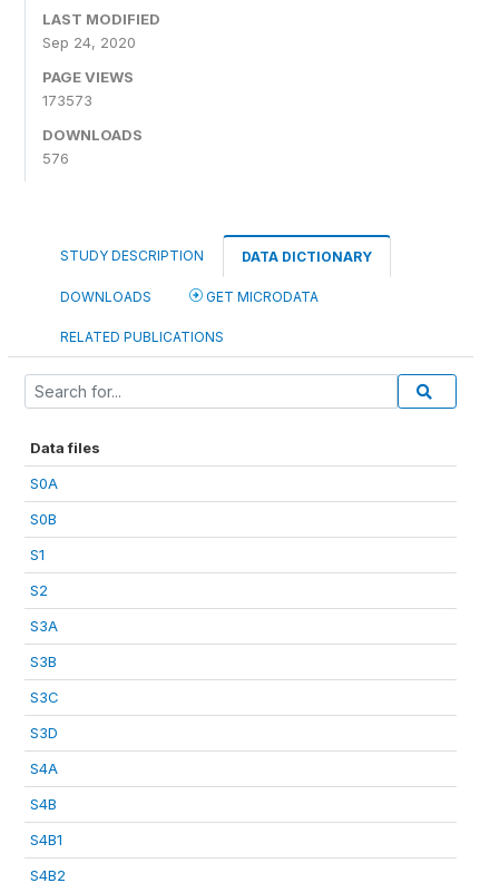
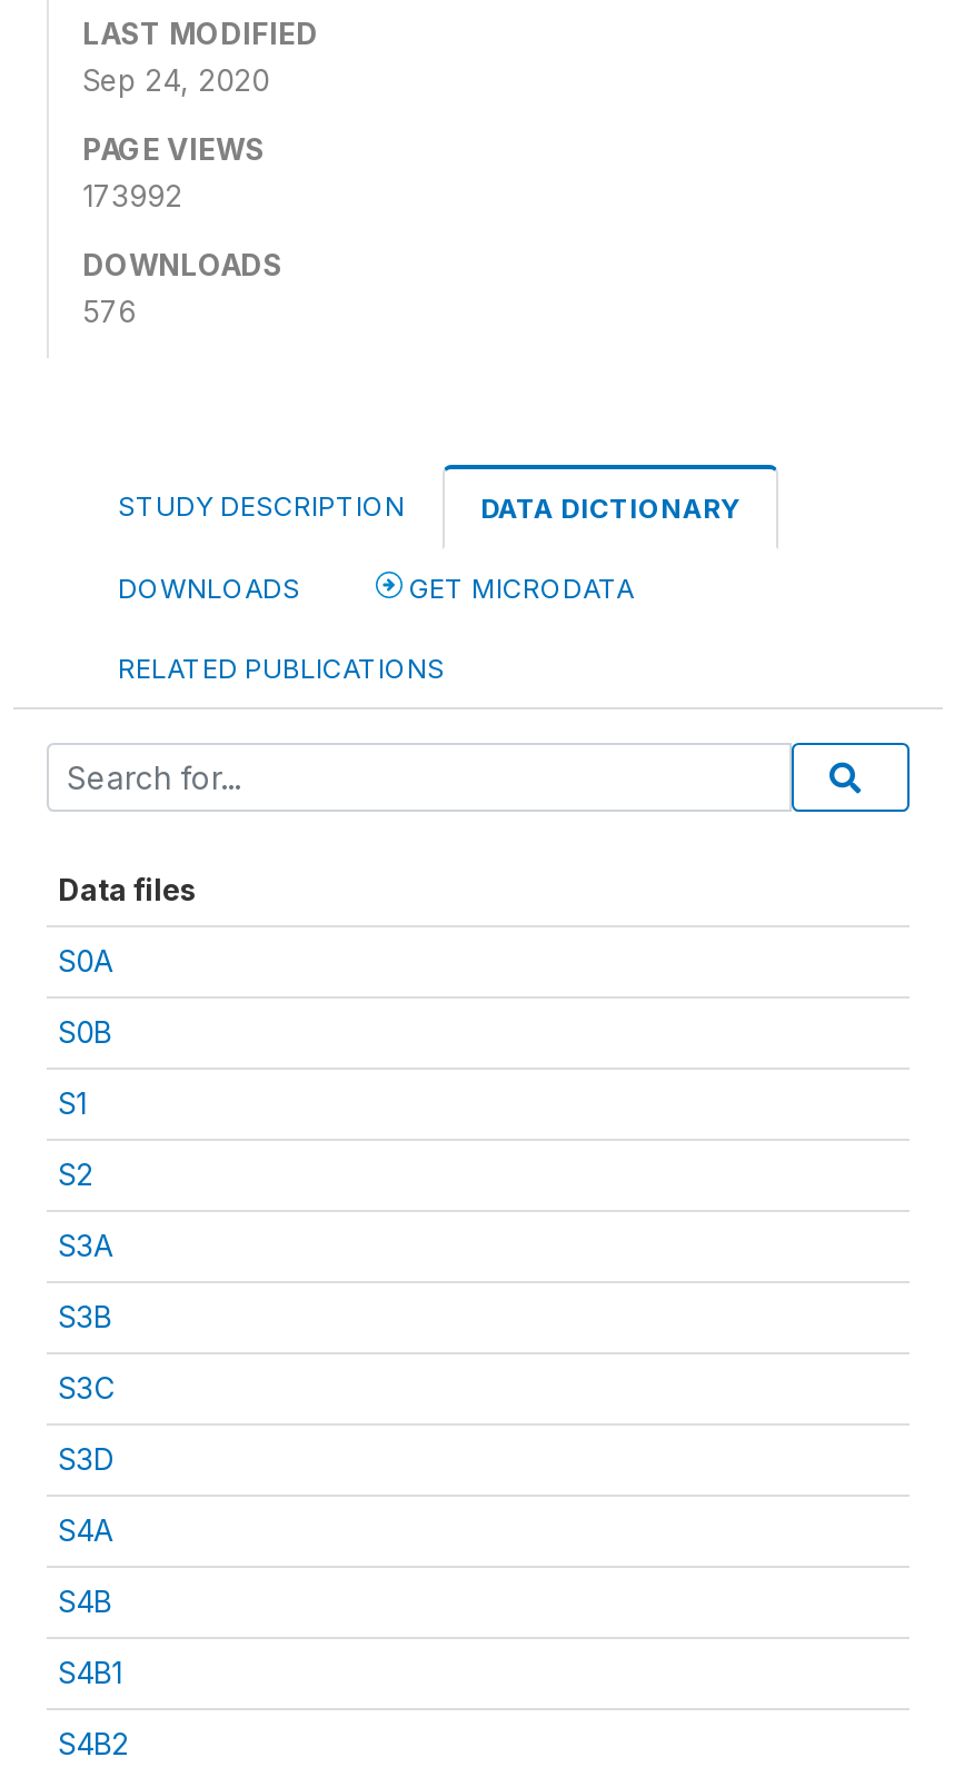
- 173573
+ 173992
